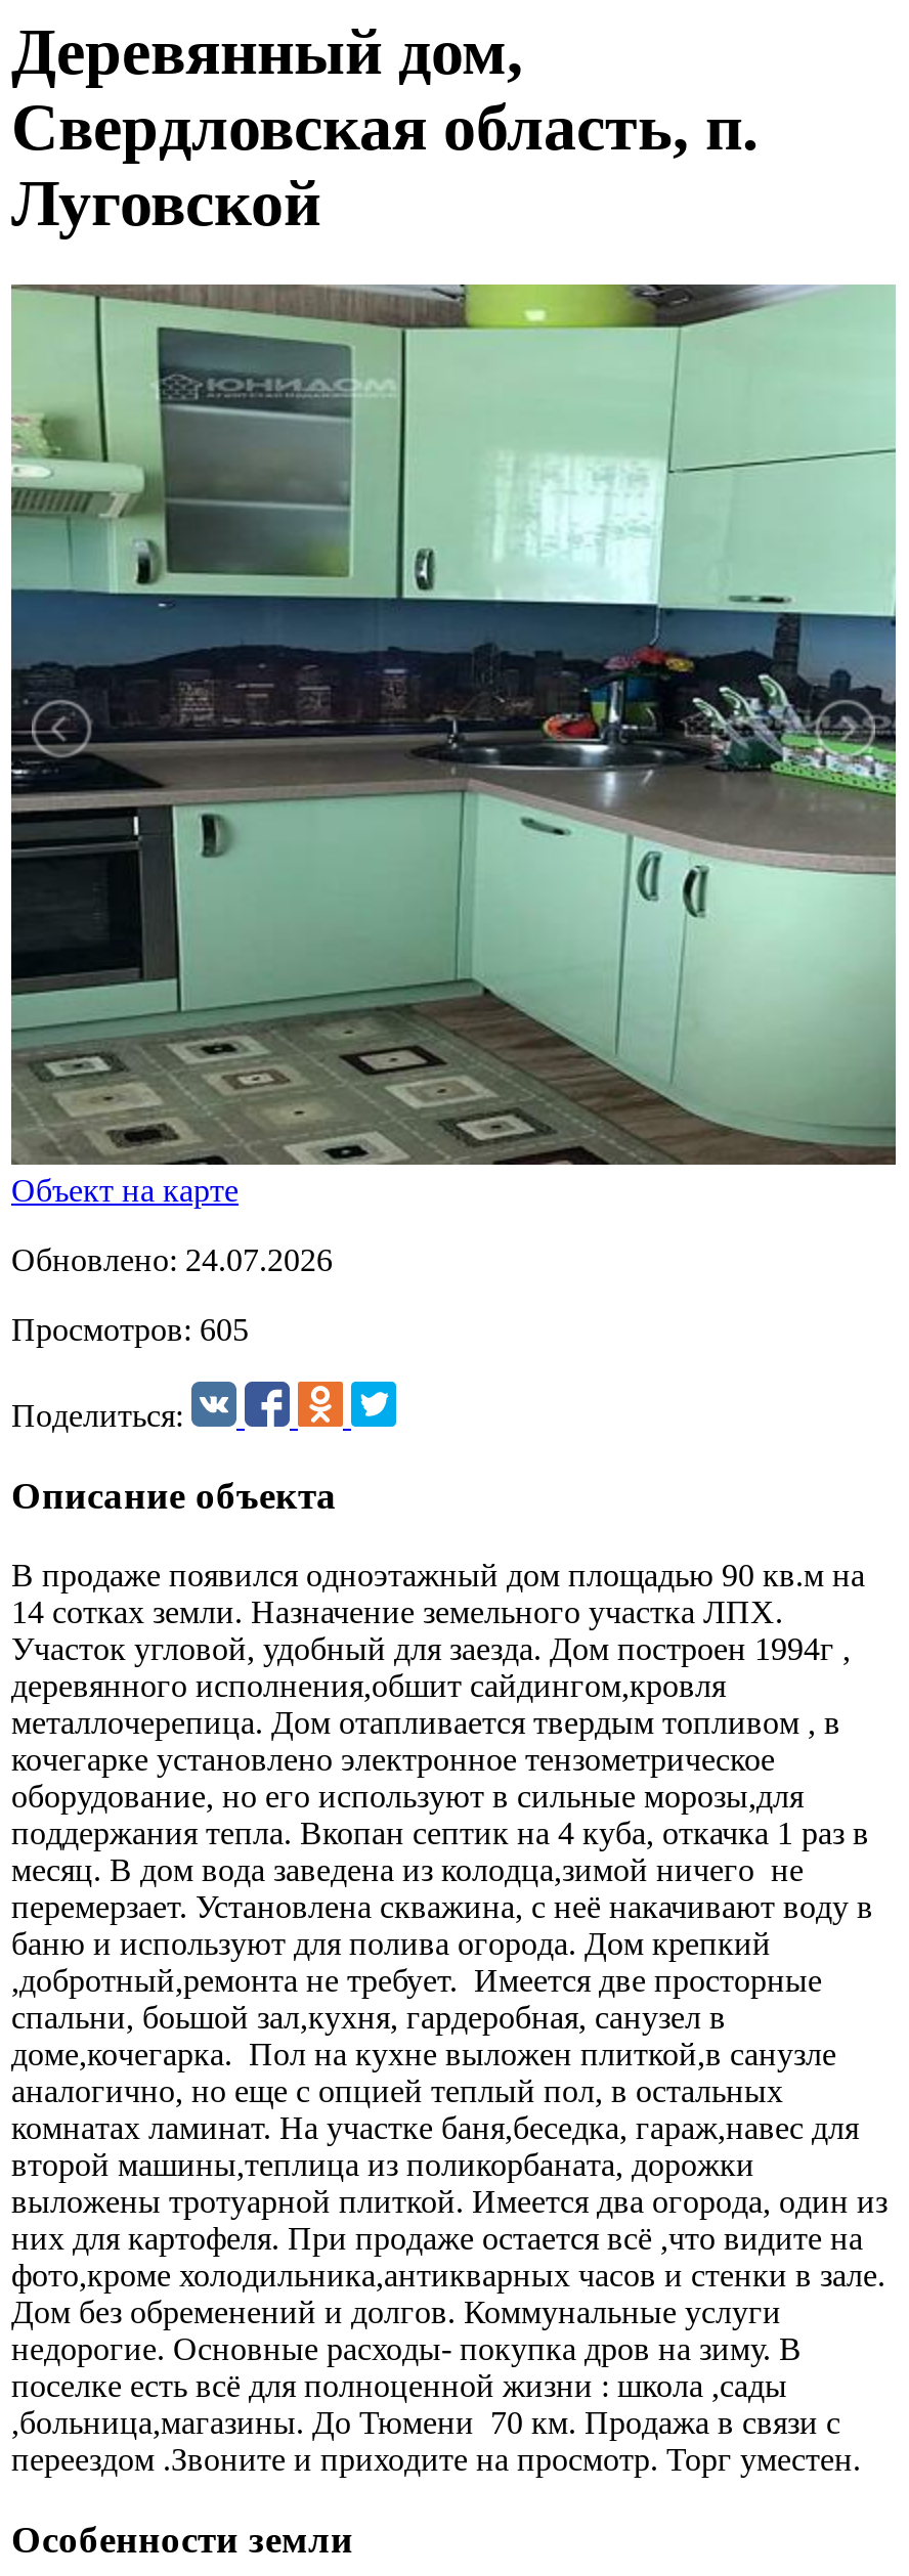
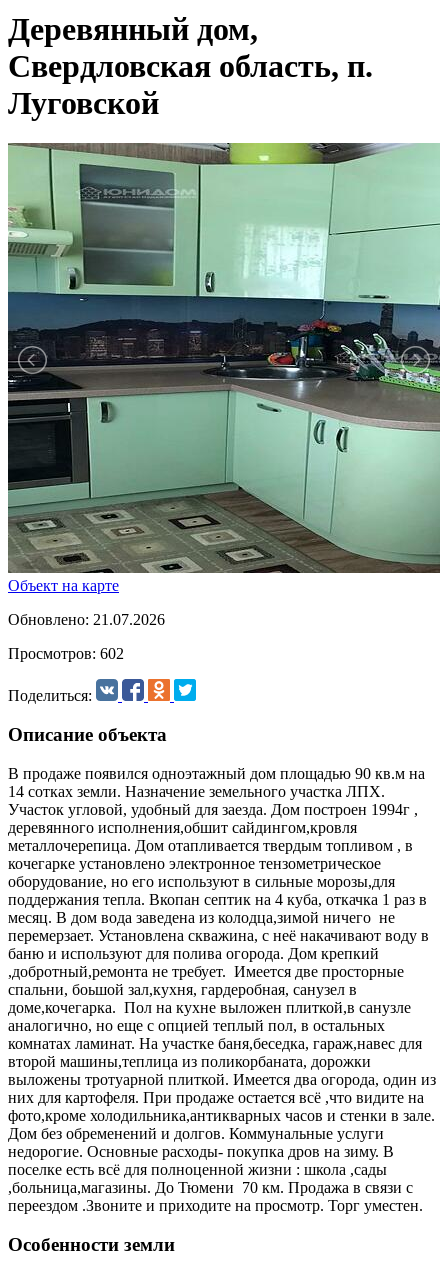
- Обновлено: 24.07.2026
+ Обновлено: 21.07.2026

- Просмотров: 605
+ Просмотров: 602
